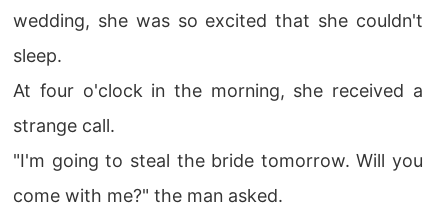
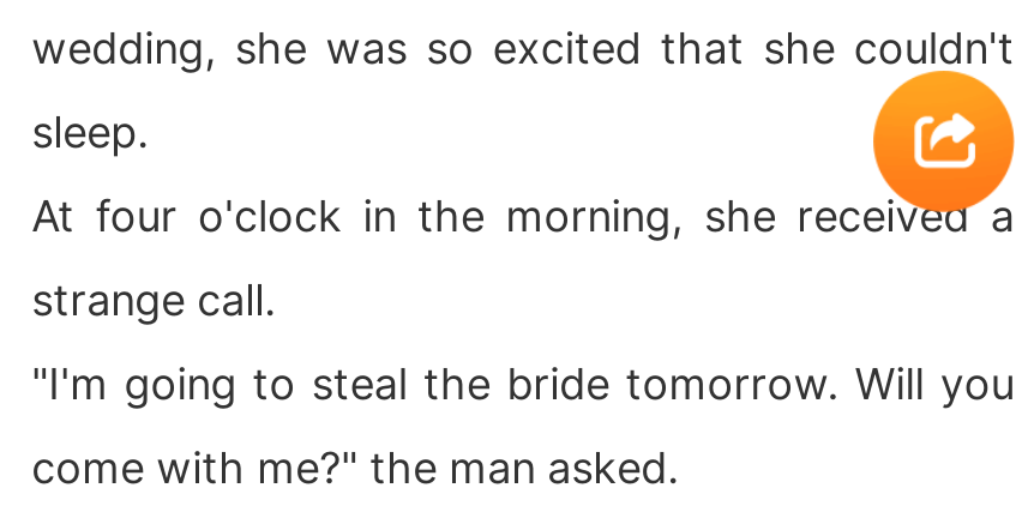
+ [image]
